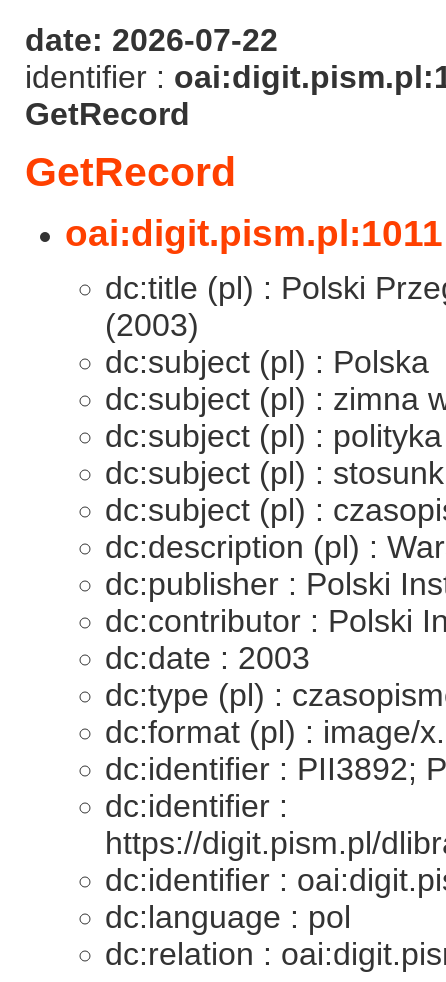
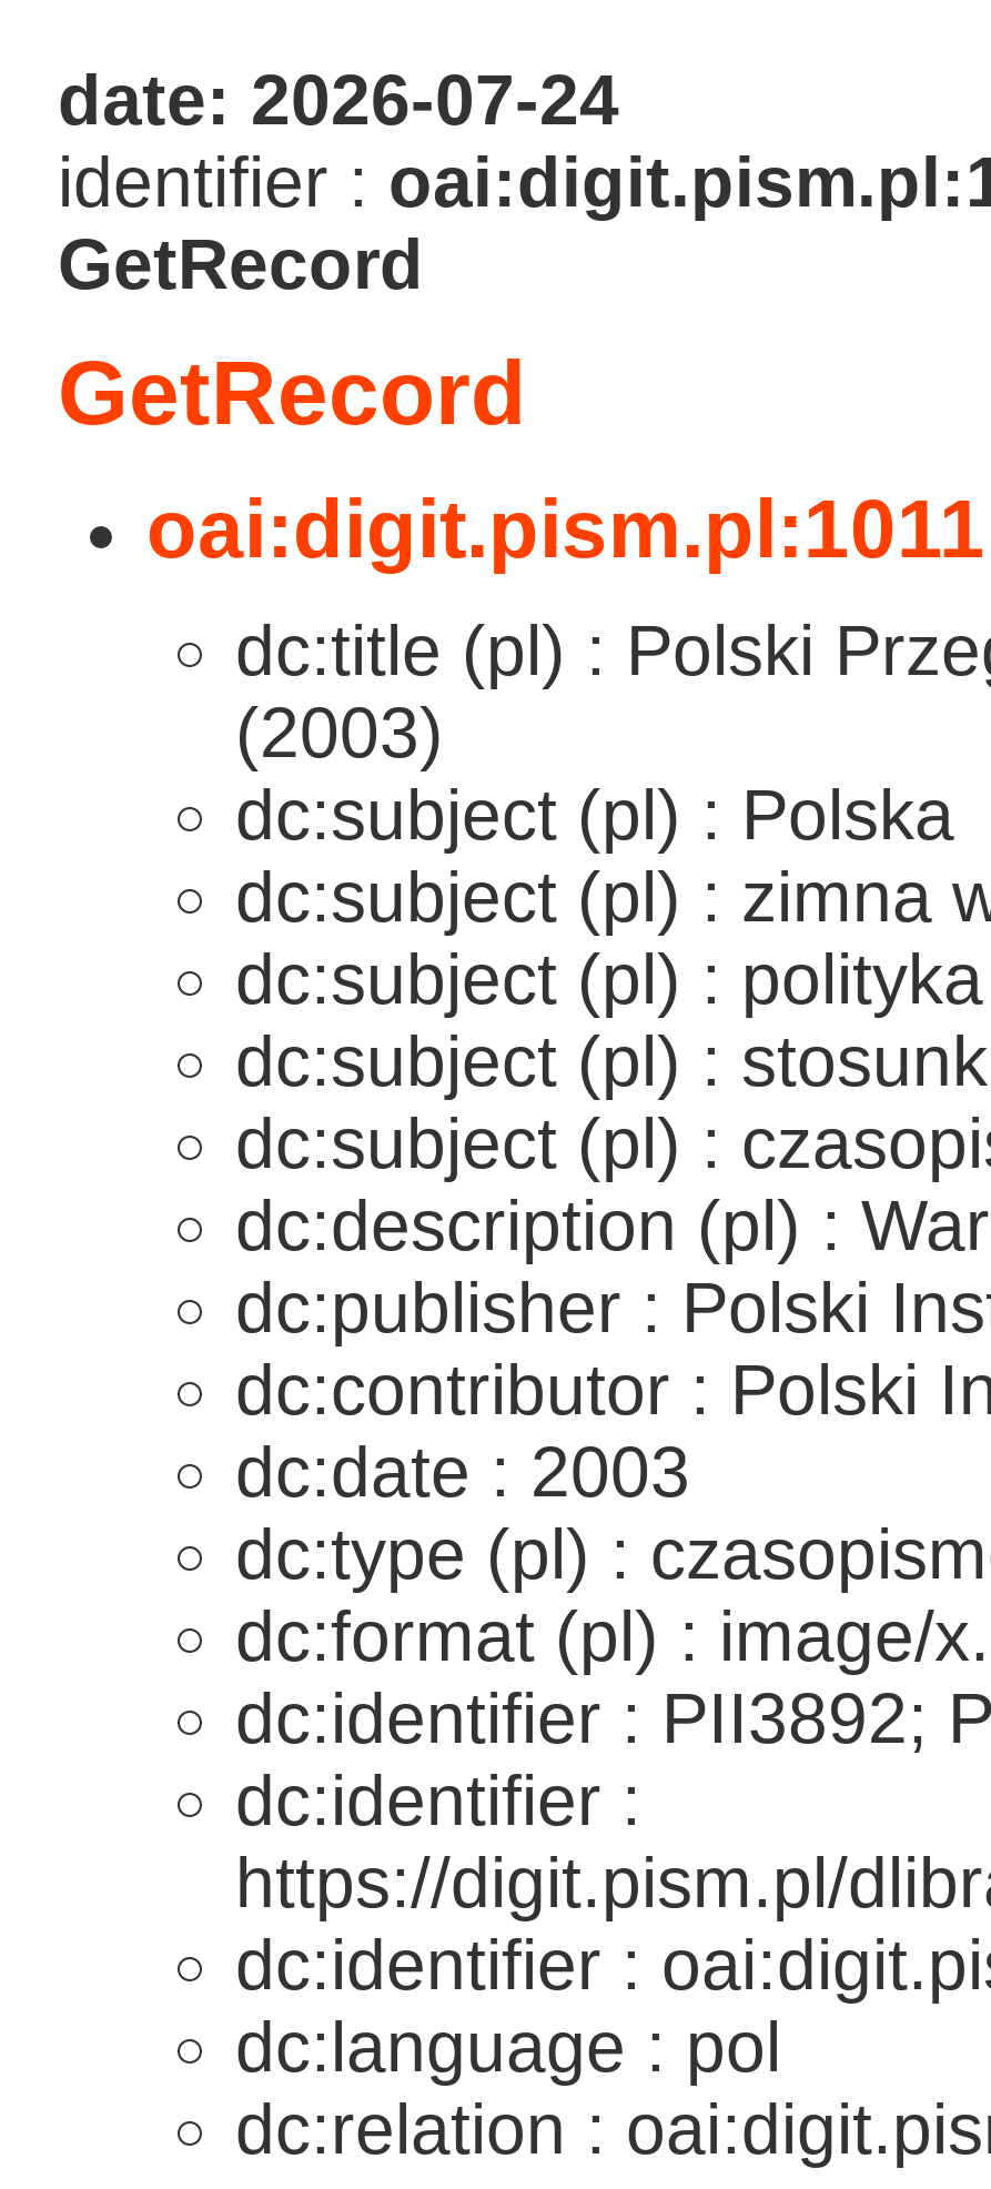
- date: 2026-07-22
+ date: 2026-07-24
